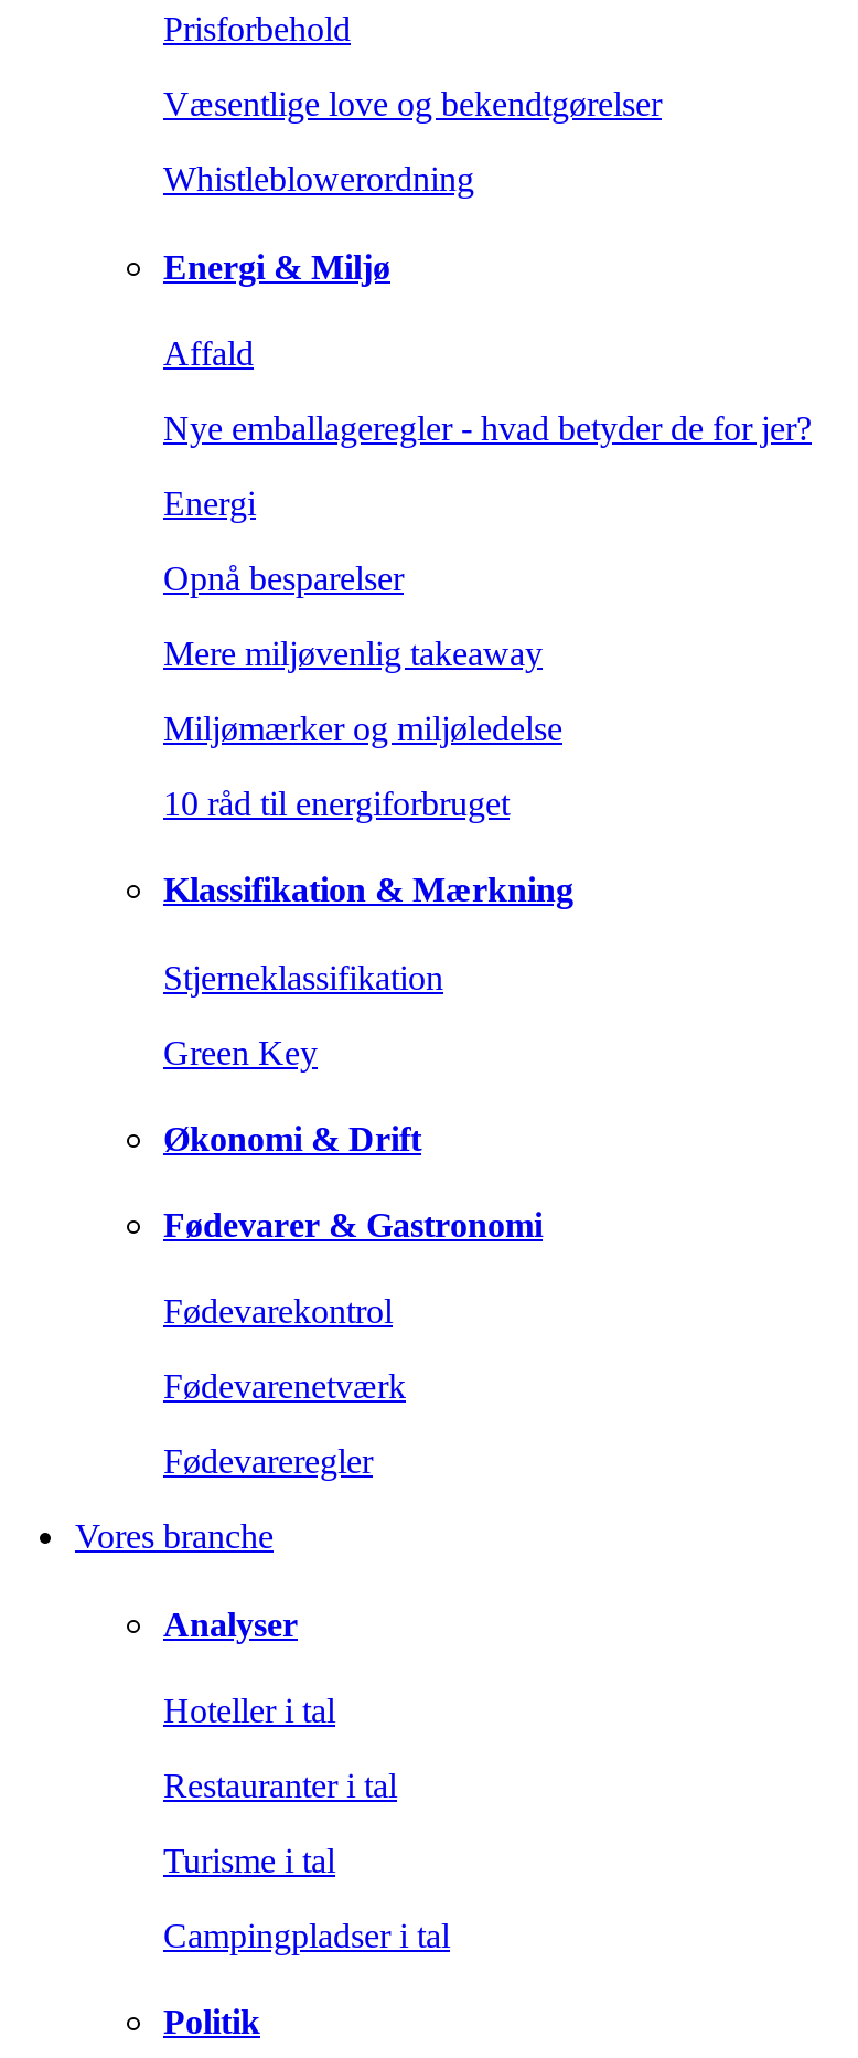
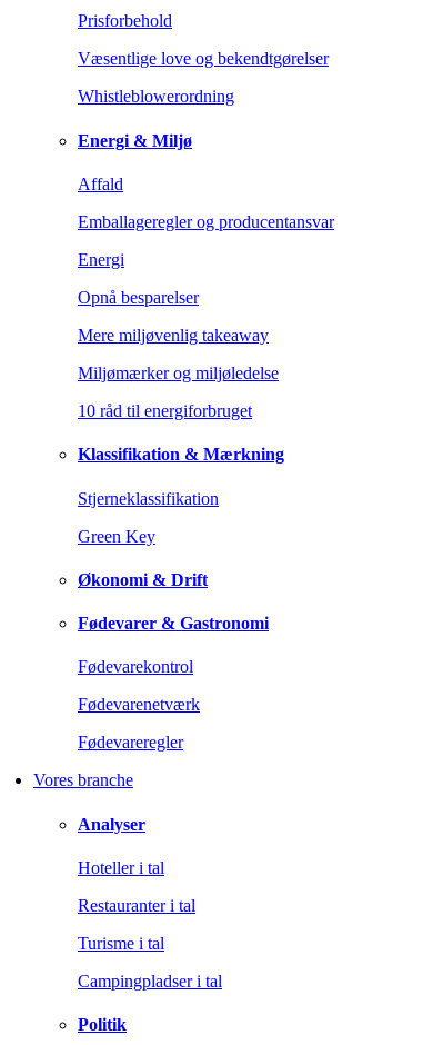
- Nye emballageregler - hvad betyder de for jer?
+ Emballageregler og producentansvar
